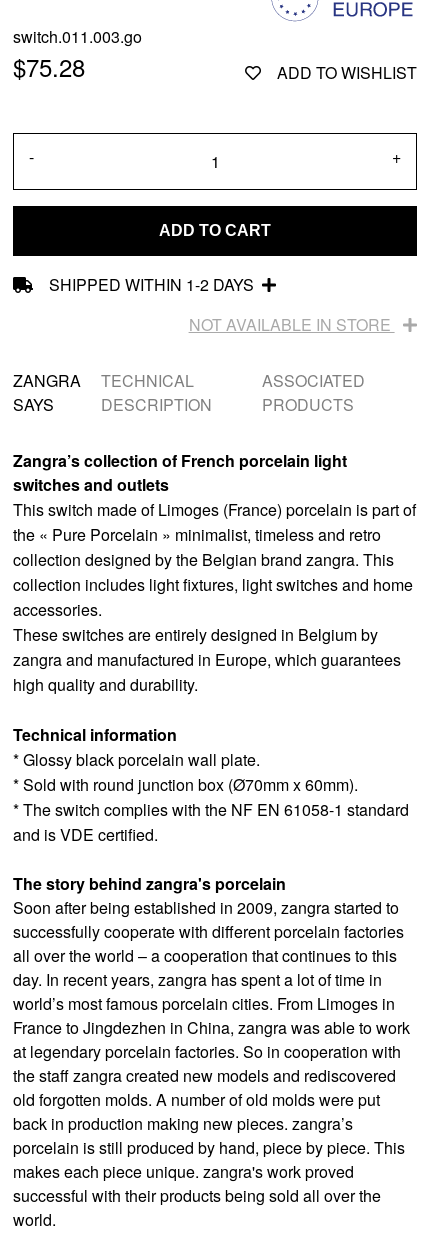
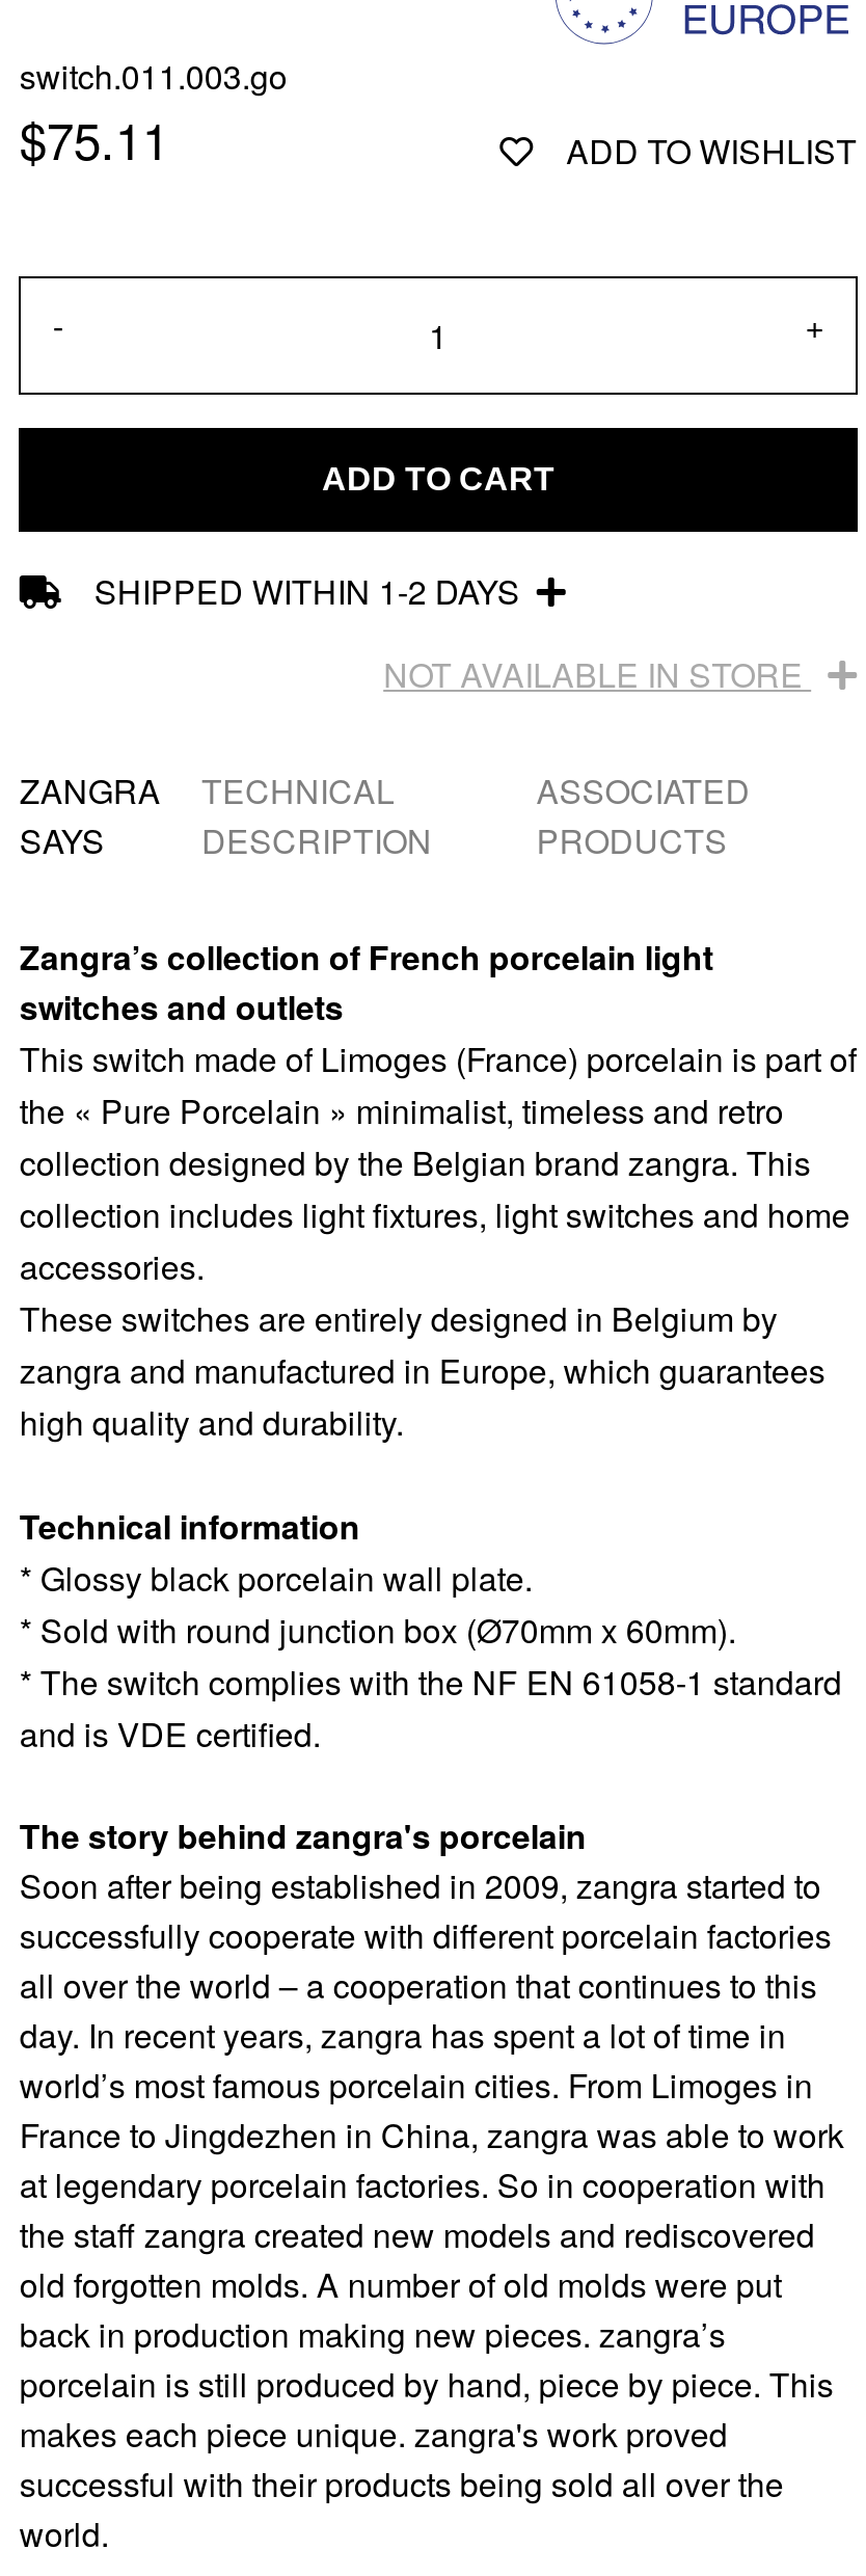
- $75.28
+ $75.11
